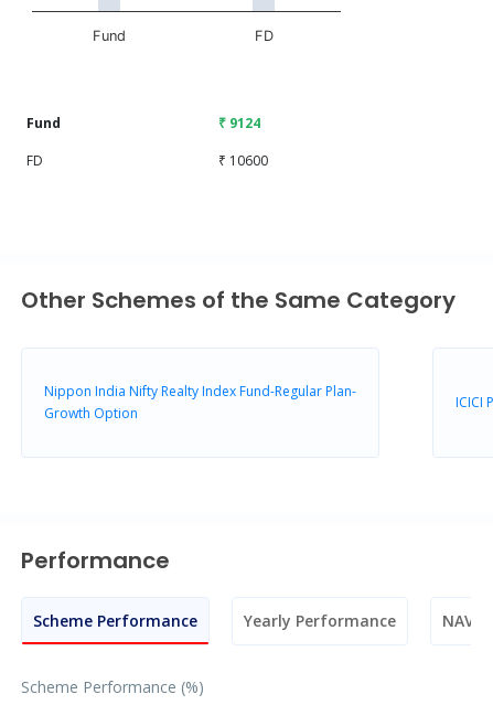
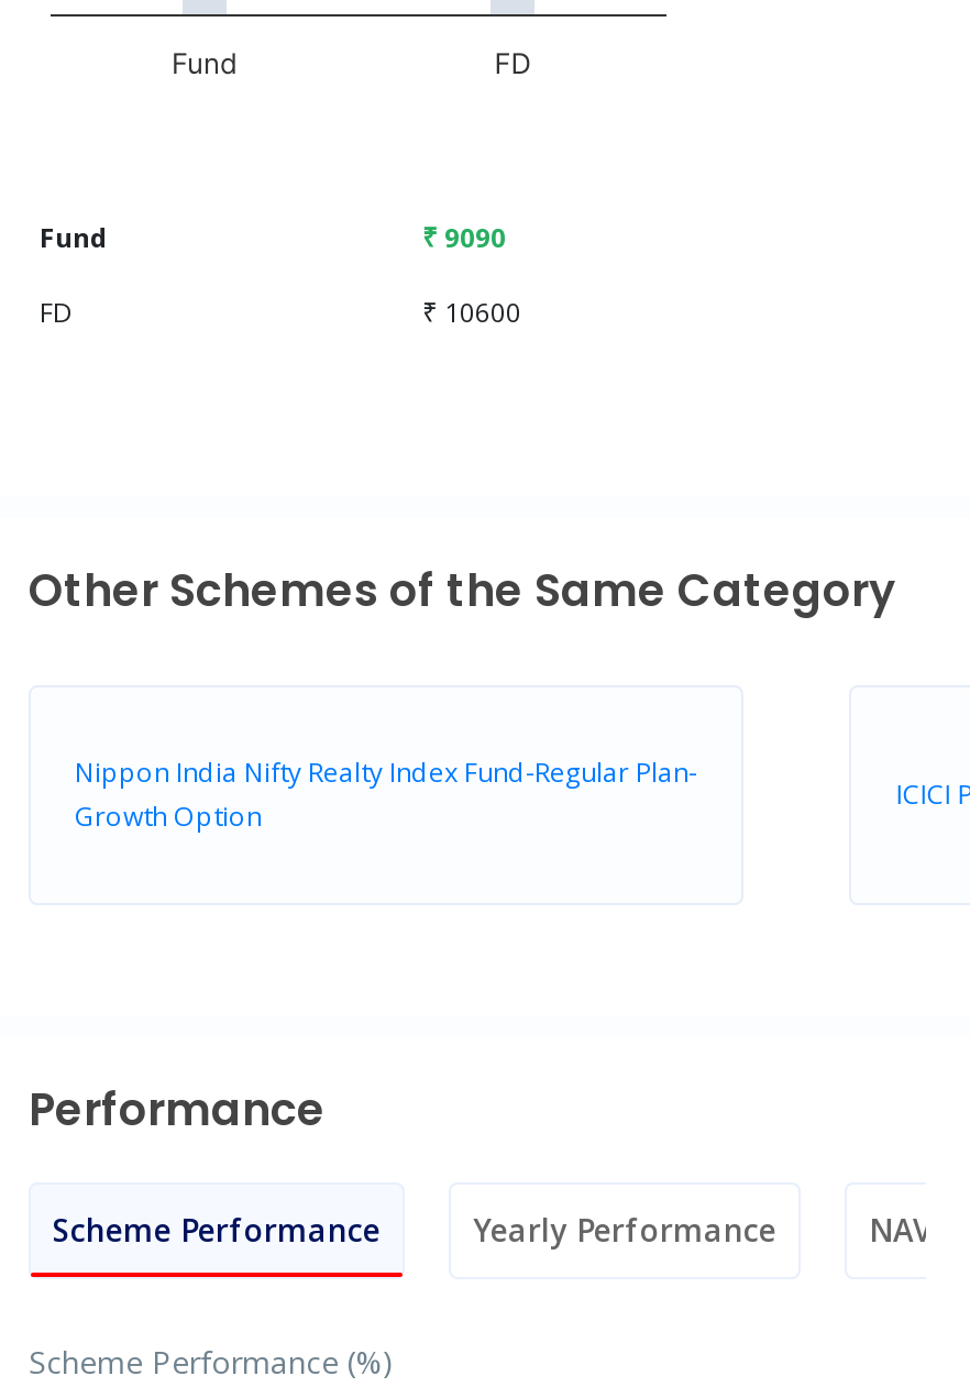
- ₹ 9124
+ ₹ 9090
